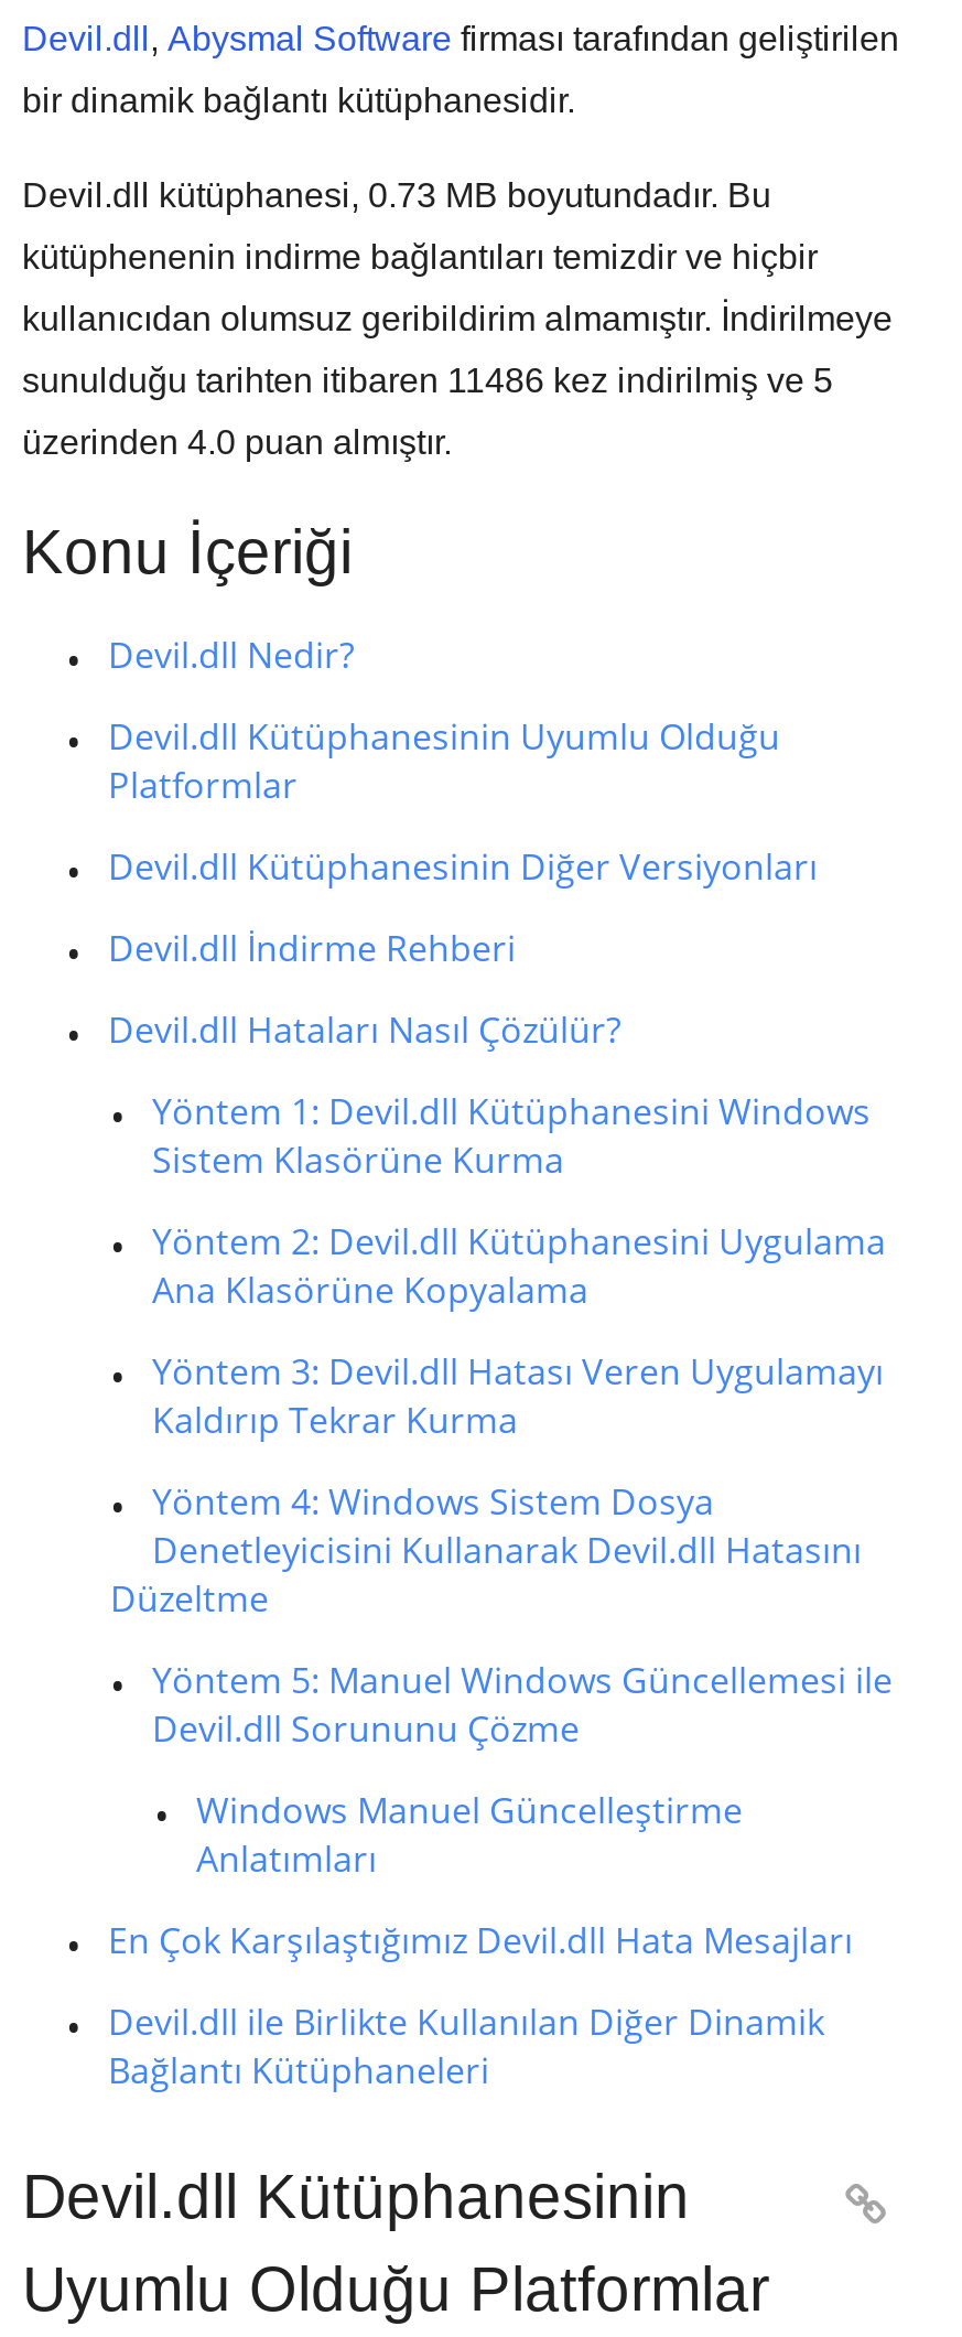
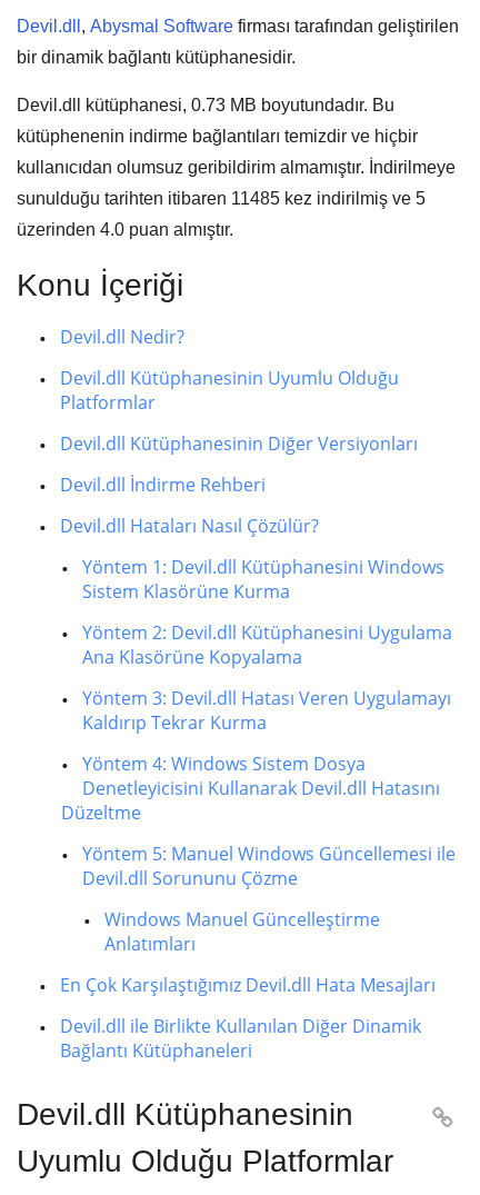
- sunulduğu tarihten itibaren 11486 kez indirilmiş ve 5
+ sunulduğu tarihten itibaren 11485 kez indirilmiş ve 5
